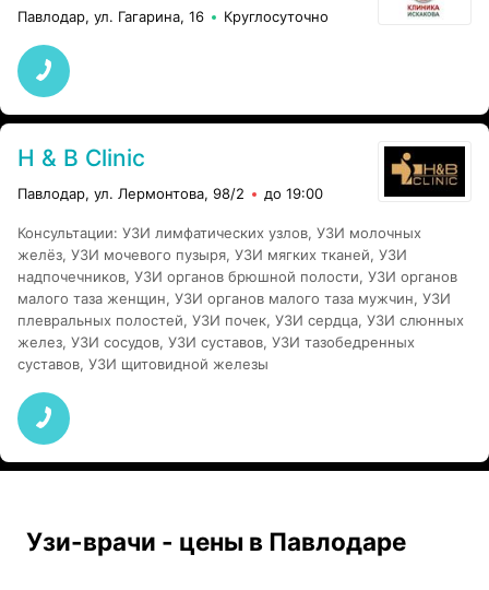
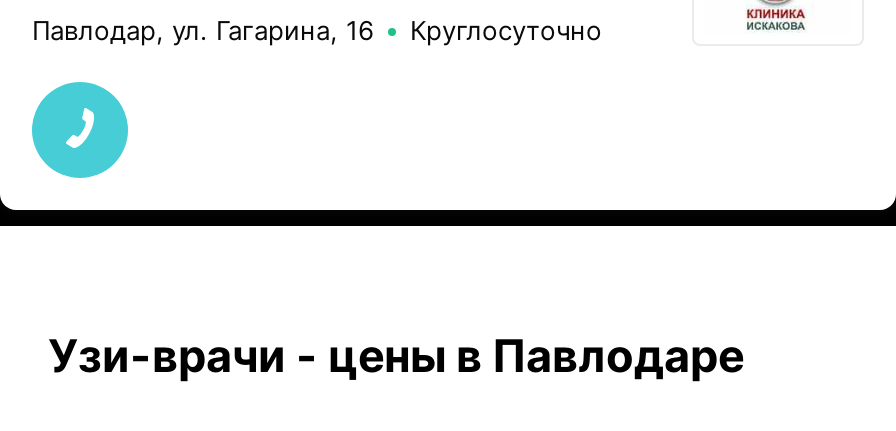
- [image]
- H & B Clinic
- Павлодар, ул. Лермонтова, 98/2
- до 19:00
- Консультации: УЗИ лимфатических узлов, УЗИ молочных
- желёз, УЗИ мочевого пузыря, УЗИ мягких тканей, УЗИ
- надпочечников, УЗИ органов брюшной полости, УЗИ органов
- малого таза женщин, УЗИ органов малого таза мужчин, УЗИ
- плевральных полостей, УЗИ почек, УЗИ сердца, УЗИ слюнных
- желез, УЗИ сосудов, УЗИ суставов, УЗИ тазобедренных
- суставов, УЗИ щитовидной железы
